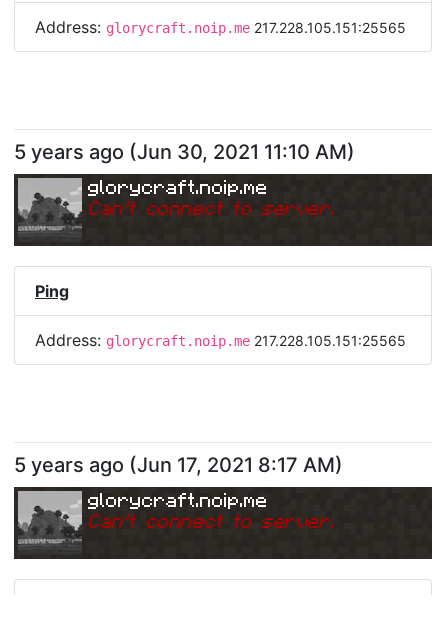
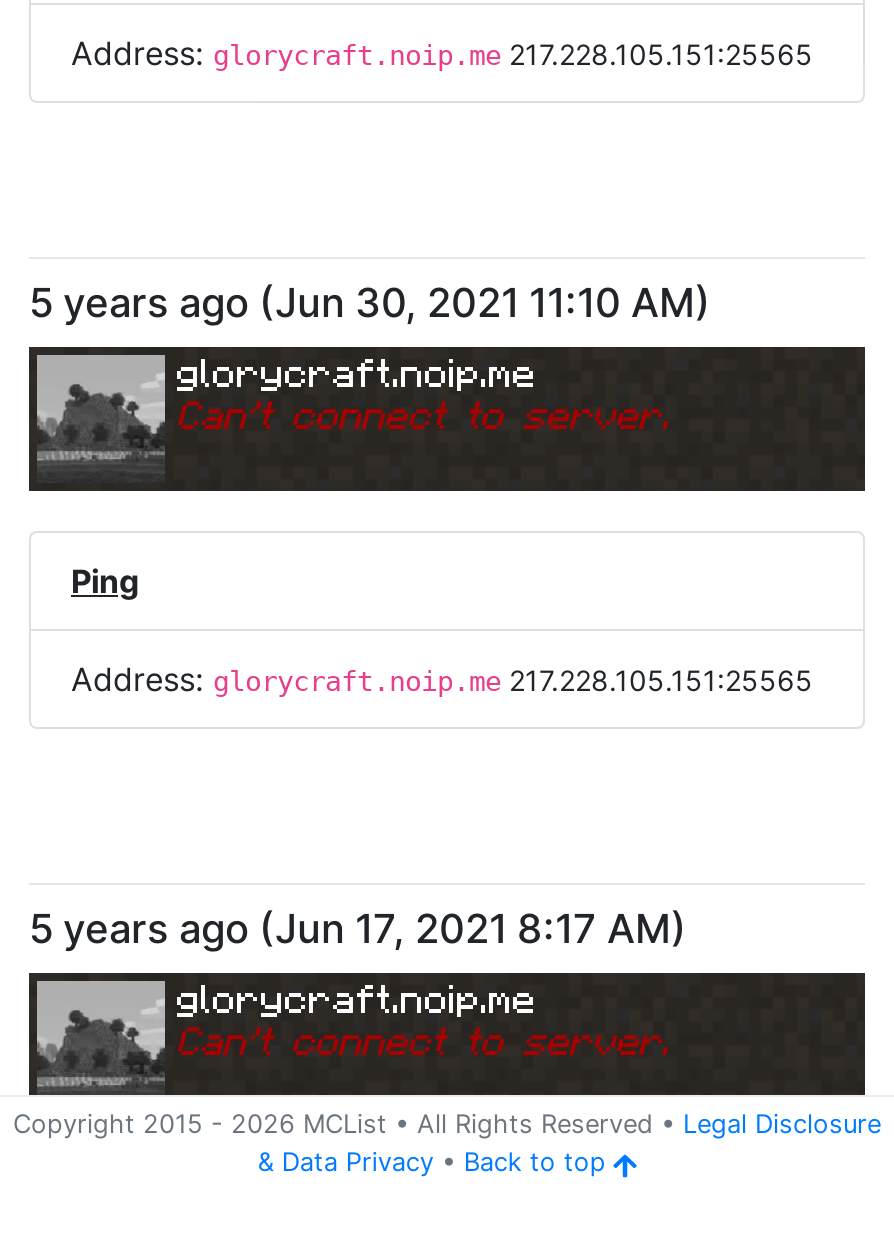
+ Copyright 2015 - 2026 MCList • All Rights Reserved • Legal Disclosure
+ & Data Privacy • Back to top
